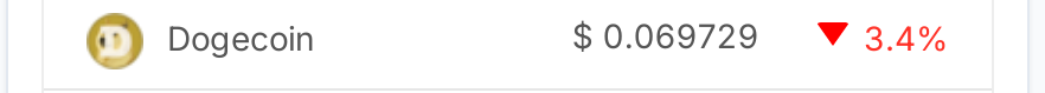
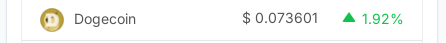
- $ 0.069729
+ $ 0.073601

- 3.4%
+ 1.92%
